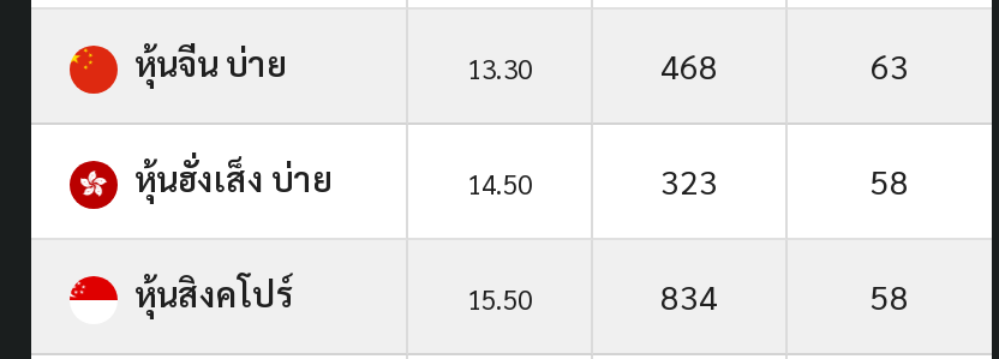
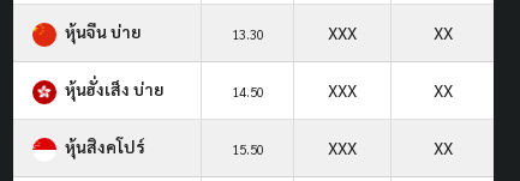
- 468
- 63
+ XXX
+ XX

- 323
- 58
+ XXX
+ XX

- 834
- 58
+ XXX
+ XX
